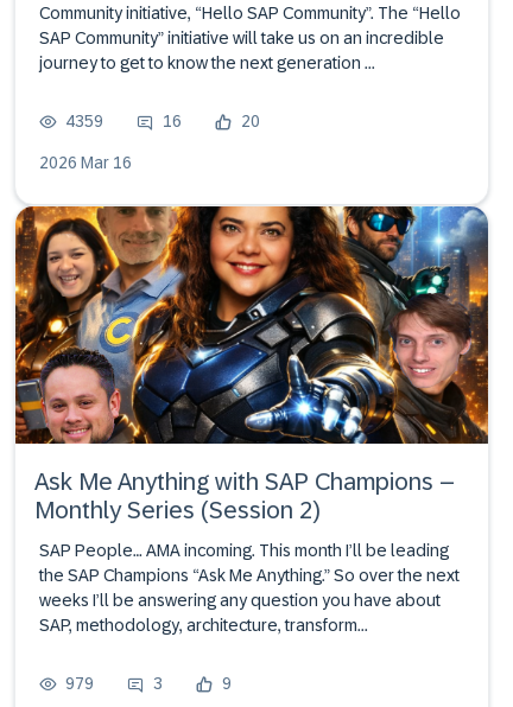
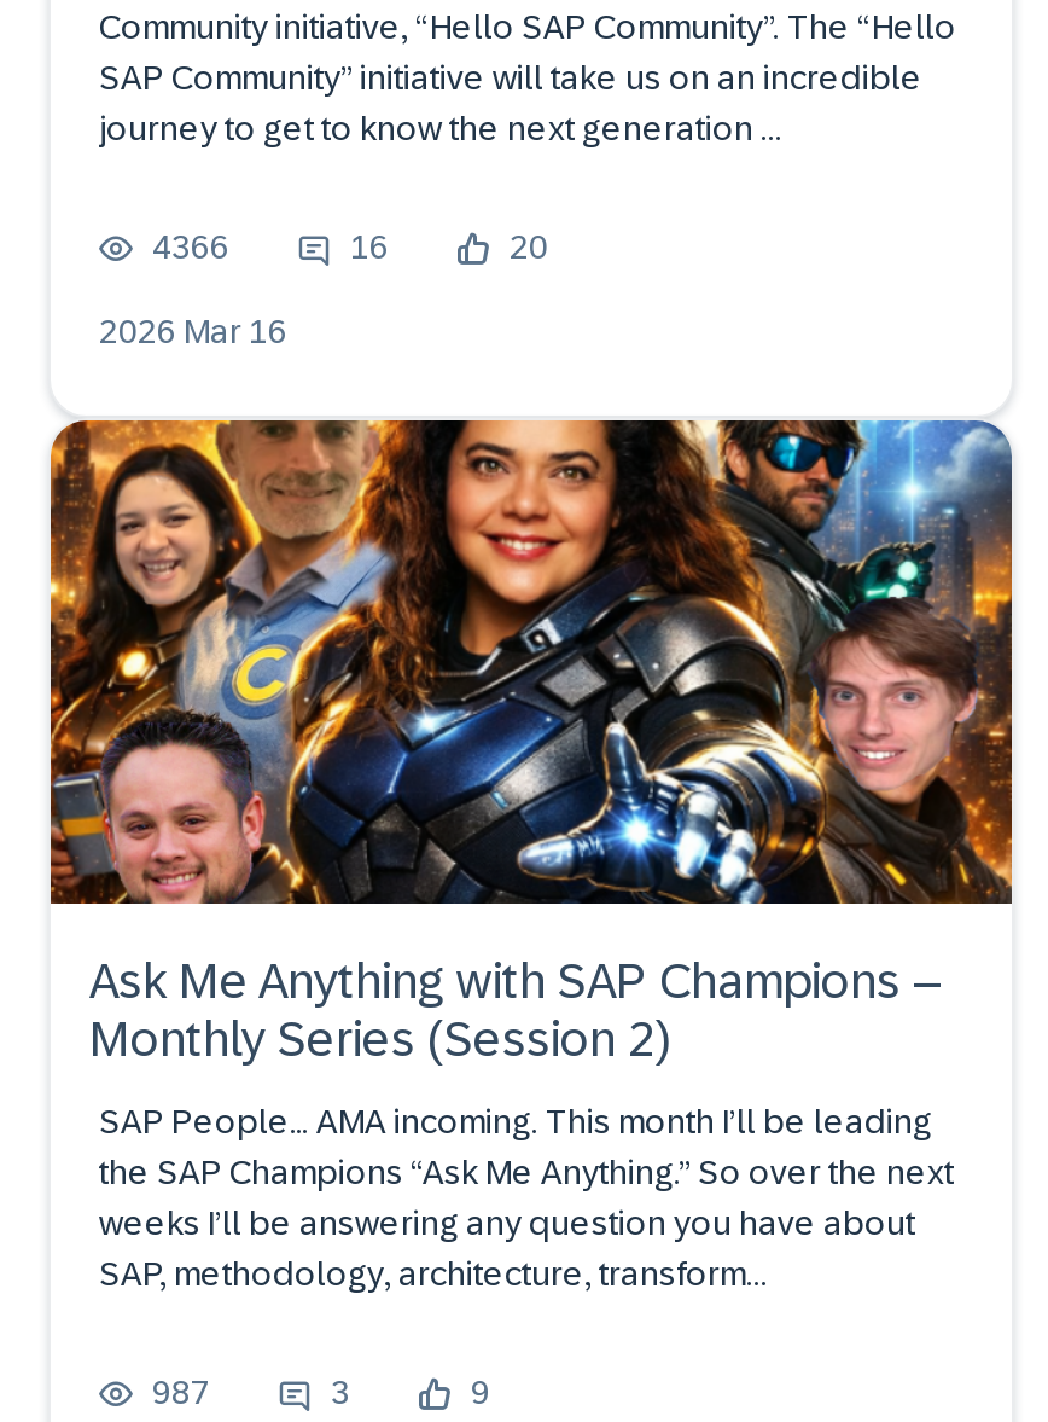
- 4359
+ 4366

- 979
+ 987
